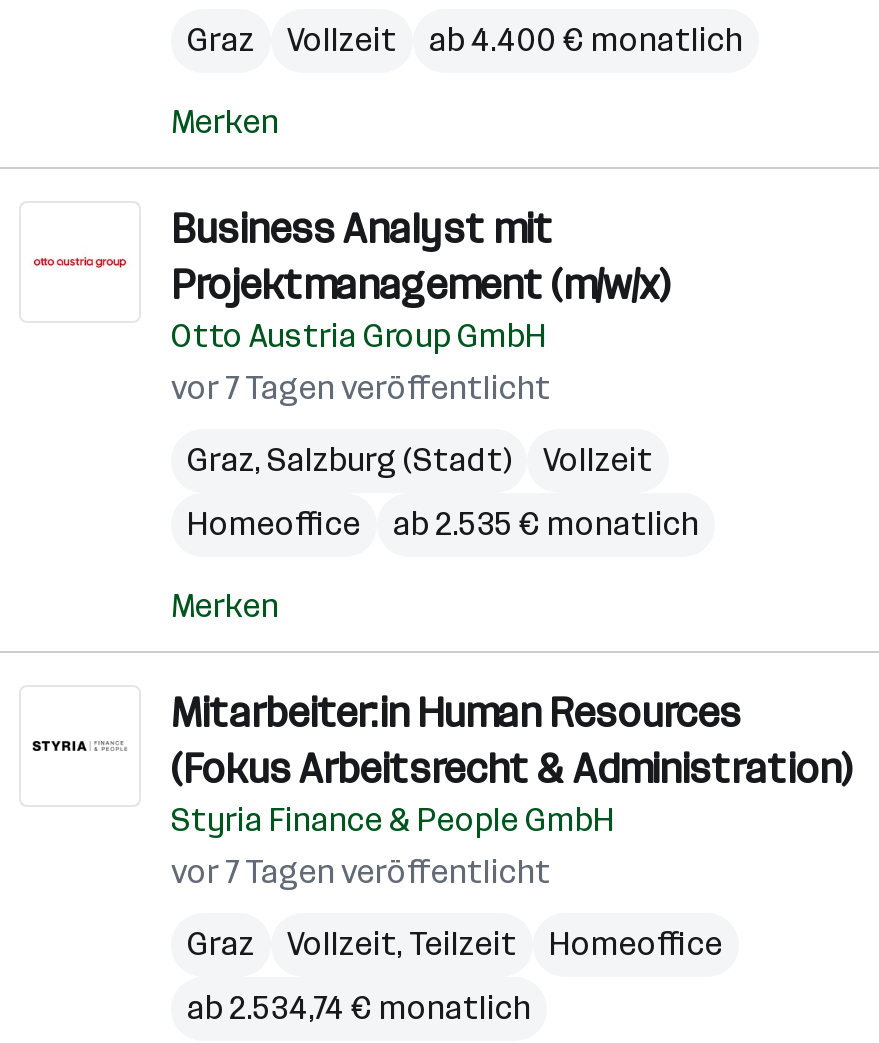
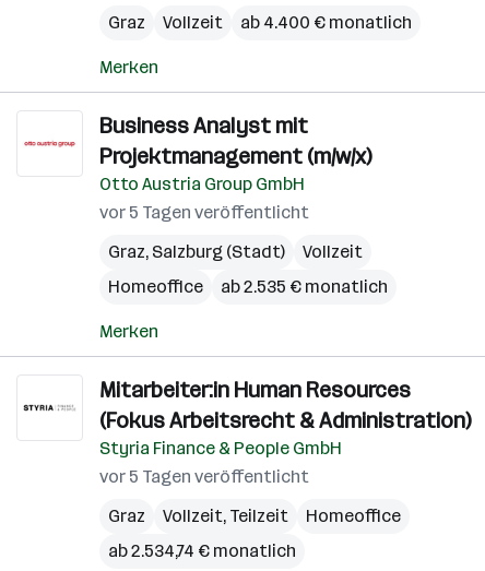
- vor 7 Tagen veröffentlicht
+ vor 5 Tagen veröffentlicht

- vor 7 Tagen veröffentlicht
+ vor 5 Tagen veröffentlicht
